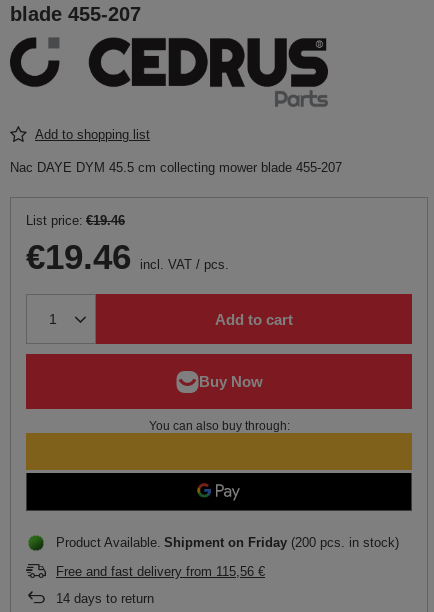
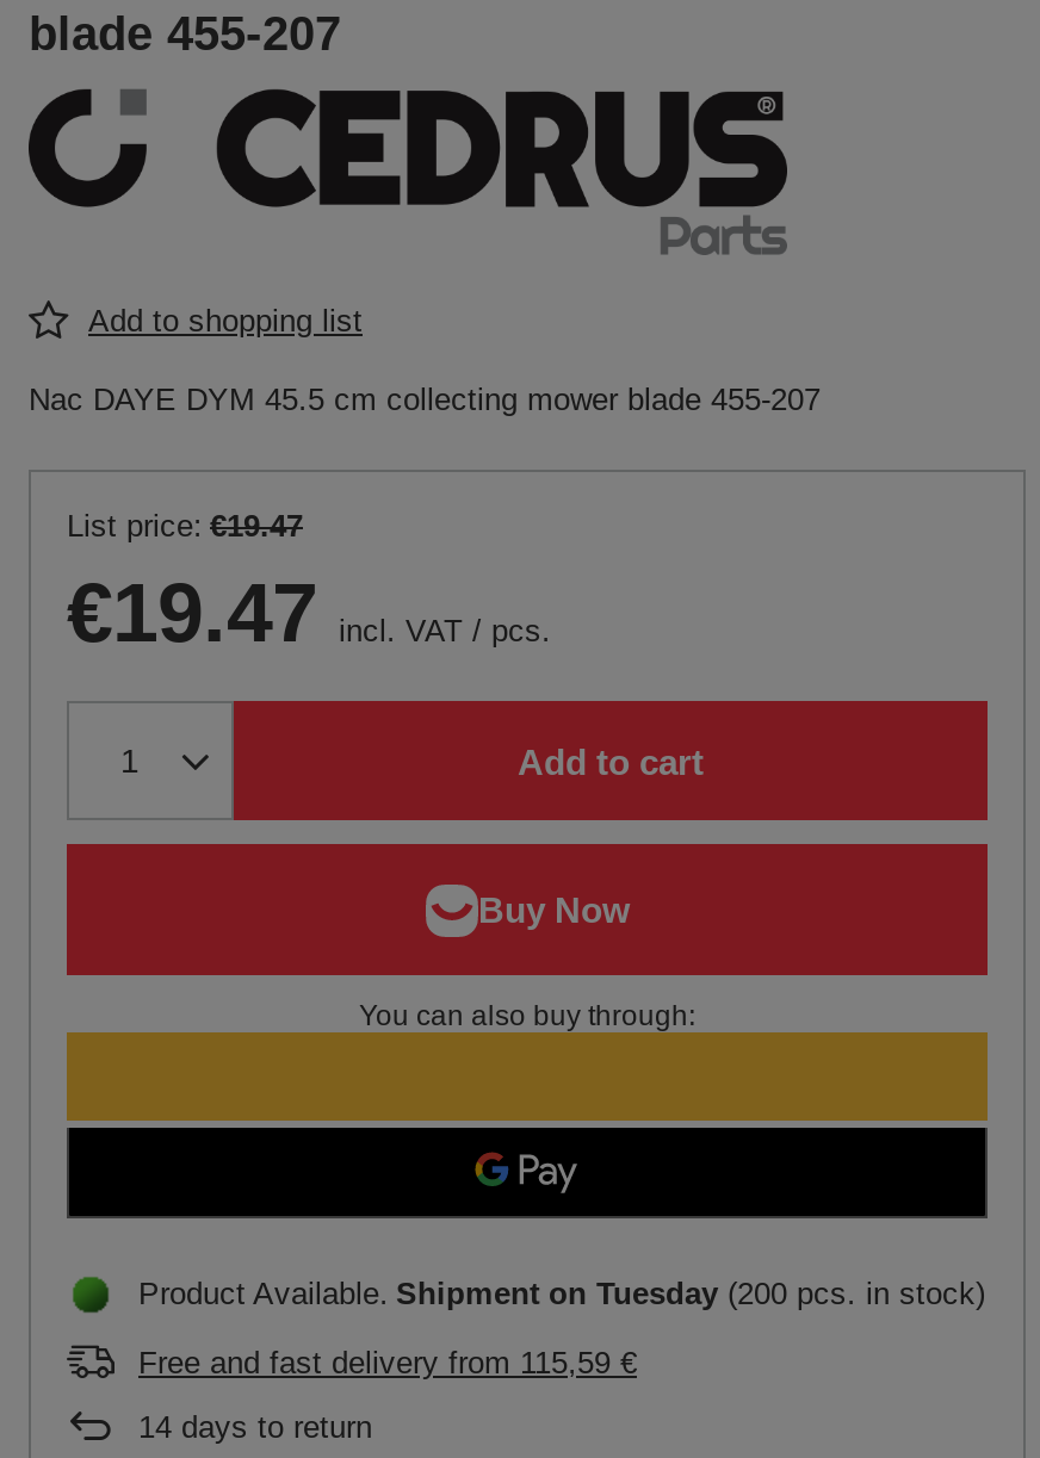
- List price: €19.46
+ List price: €19.47

- €19.46 incl. VAT/pcs.
+ €19.47 incl. VAT/pcs.

- Product Available Shipment on Friday (200 pcs. in stock)
+ Product Available Shipment on Tuesday (200 pcs. in stock)

- Free and fast delivery from 115,56 €
+ Free and fast delivery from 115,59 €
